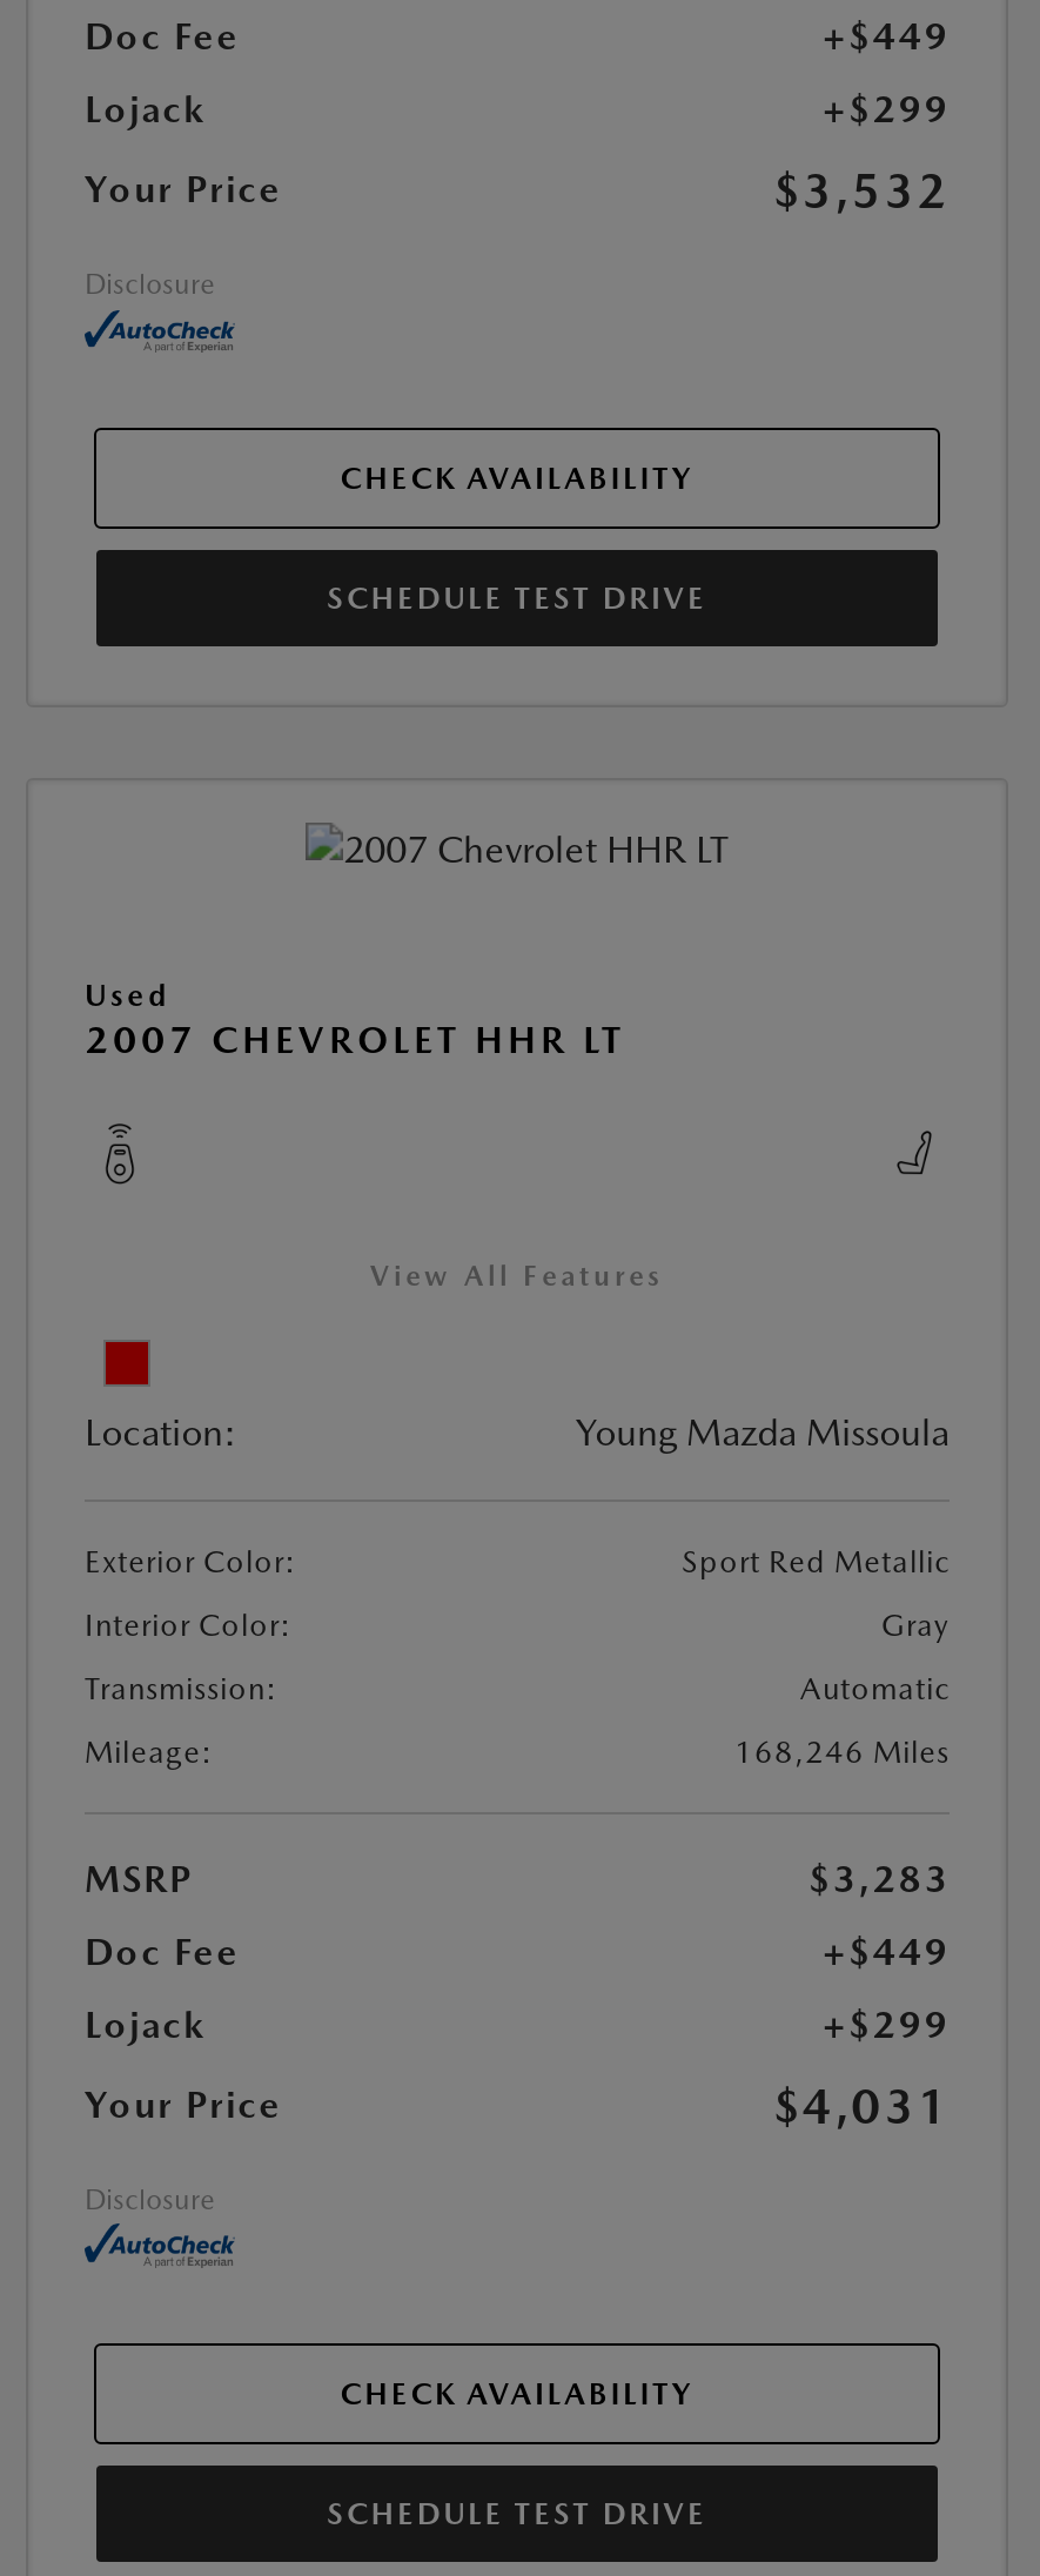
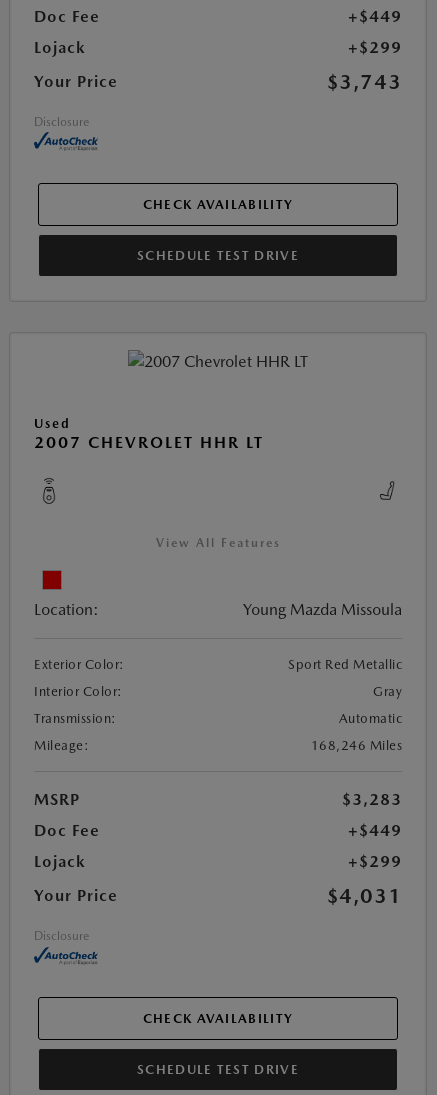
- $3,532
+ $3,743
